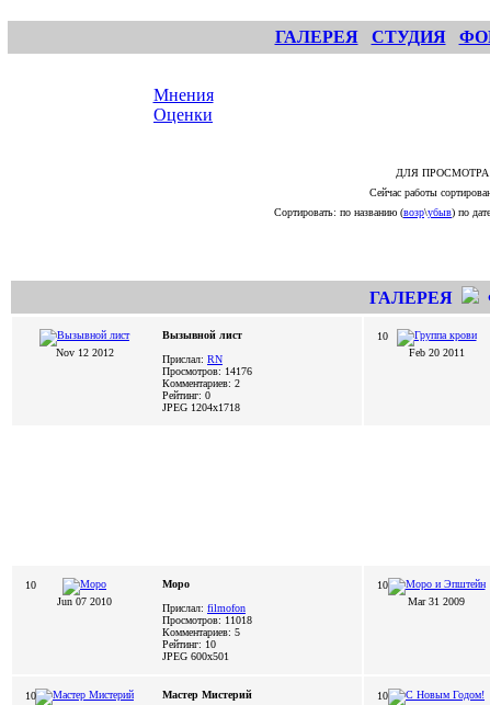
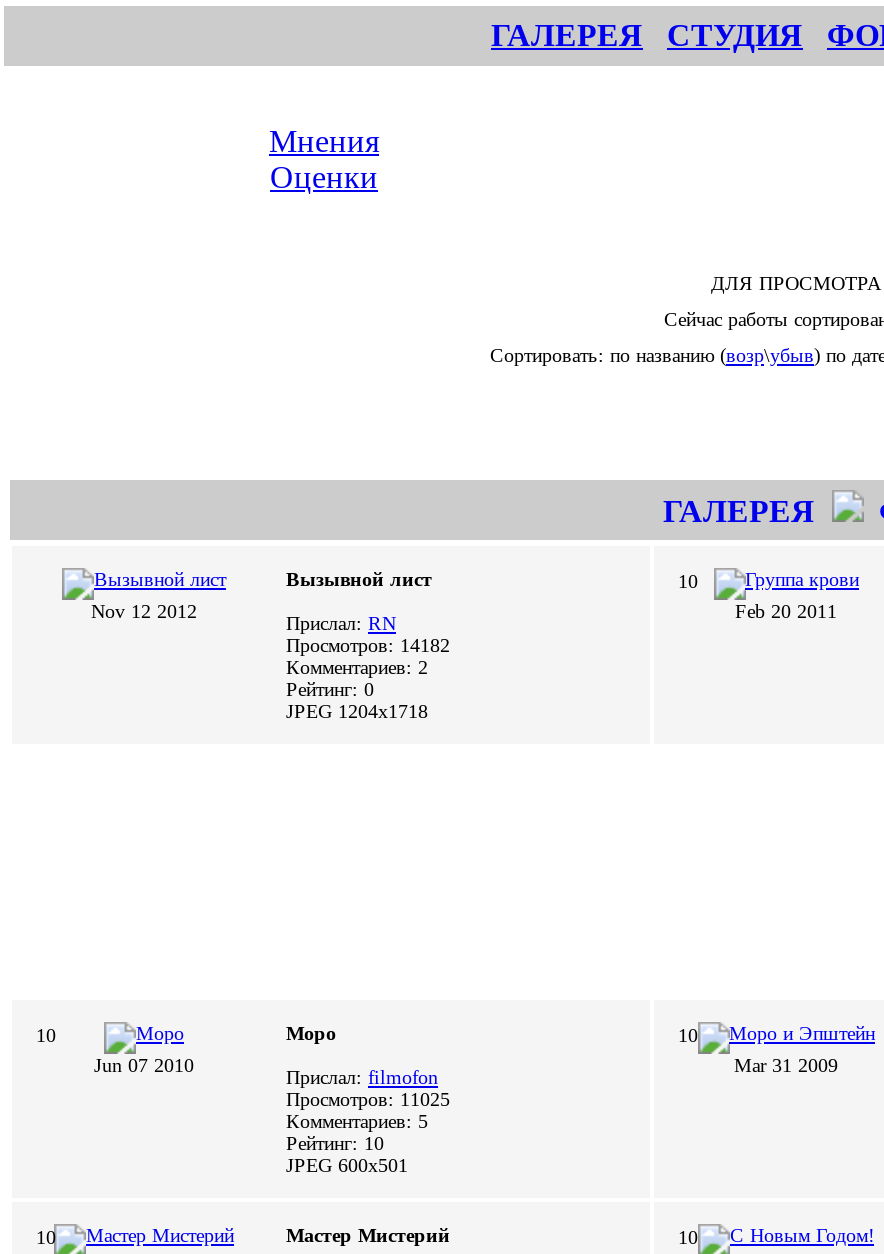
- Просмотров: 14176
+ Просмотров: 14182

- Просмотров: 11018
+ Просмотров: 11025
